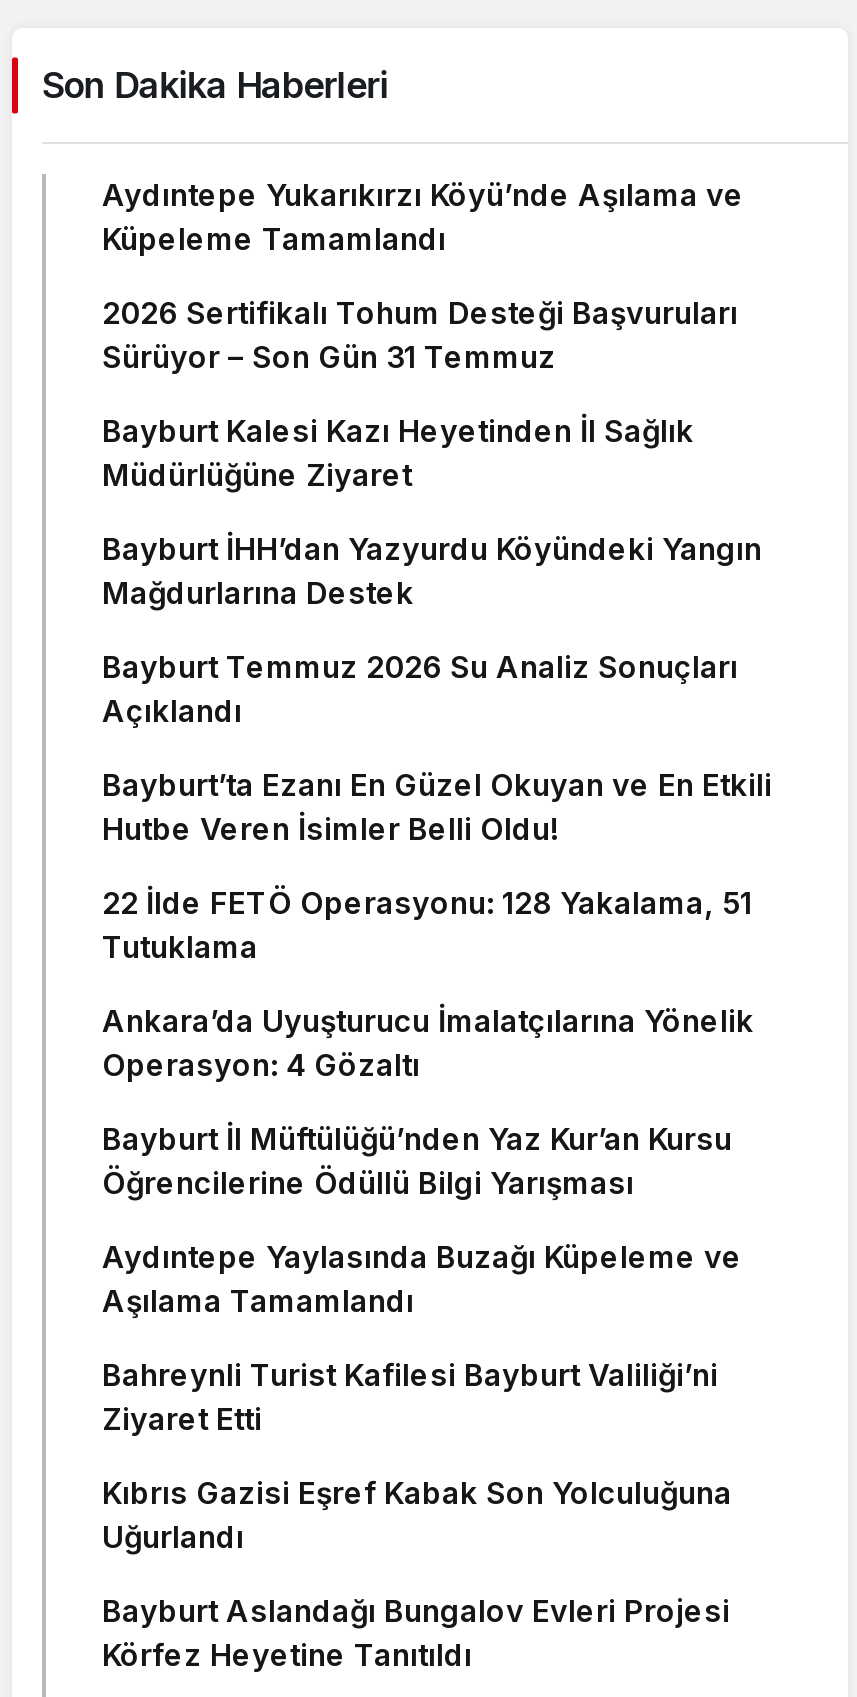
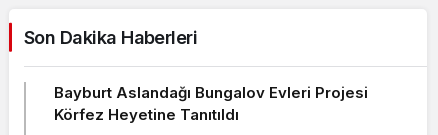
- Aydıntepe Yukarıkırzı Köyü’nde Aşılama ve
- Küpeleme Tamamlandı
- 2026 Sertifikalı Tohum Desteği Başvuruları
- Sürüyor – Son Gün 31 Temmuz
- Bayburt Kalesi Kazı Heyetinden İl Sağlık
- Müdürlüğüne Ziyaret
- Bayburt İHH’dan Yazyurdu Köyündeki Yangın
- Mağdurlarına Destek
- Bayburt Temmuz 2026 Su Analiz Sonuçları
- Açıklandı
- Bayburt’ta Ezanı En Güzel Okuyan ve En Etkili
- Hutbe Veren İsimler Belli Oldu!
- 22 İlde FETÖ Operasyonu: 128 Yakalama, 51
- Tutuklama
- Ankara’da Uyuşturucu İmalatçılarına Yönelik
- Operasyon: 4 Gözaltı
- Bayburt İl Müftülüğü’nden Yaz Kur’an Kursu
- Öğrencilerine Ödüllü Bilgi Yarışması
- Aydıntepe Yaylasında Buzağı Küpeleme ve
- Aşılama Tamamlandı
- Bahreynli Turist Kafilesi Bayburt Valiliği’ni
- Ziyaret Etti
- Kıbrıs Gazisi Eşref Kabak Son Yolculuğuna
- Uğurlandı
